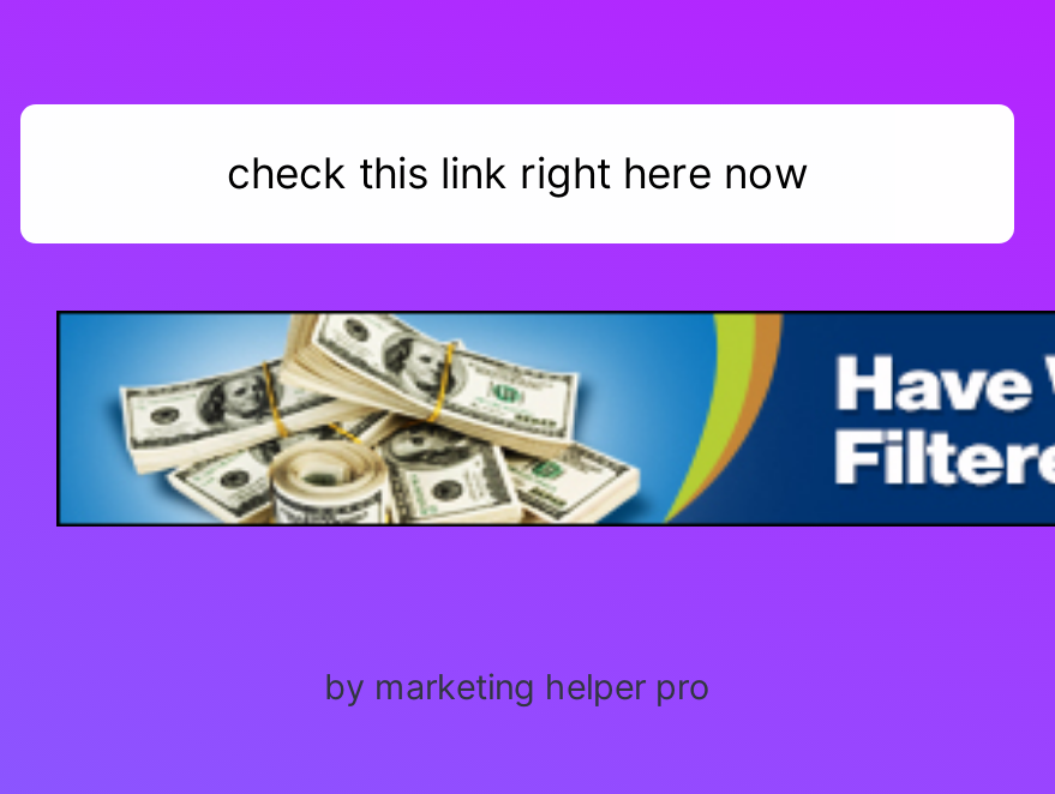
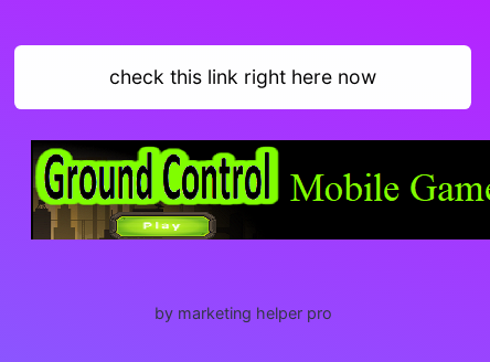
- [image]
+ [image]
